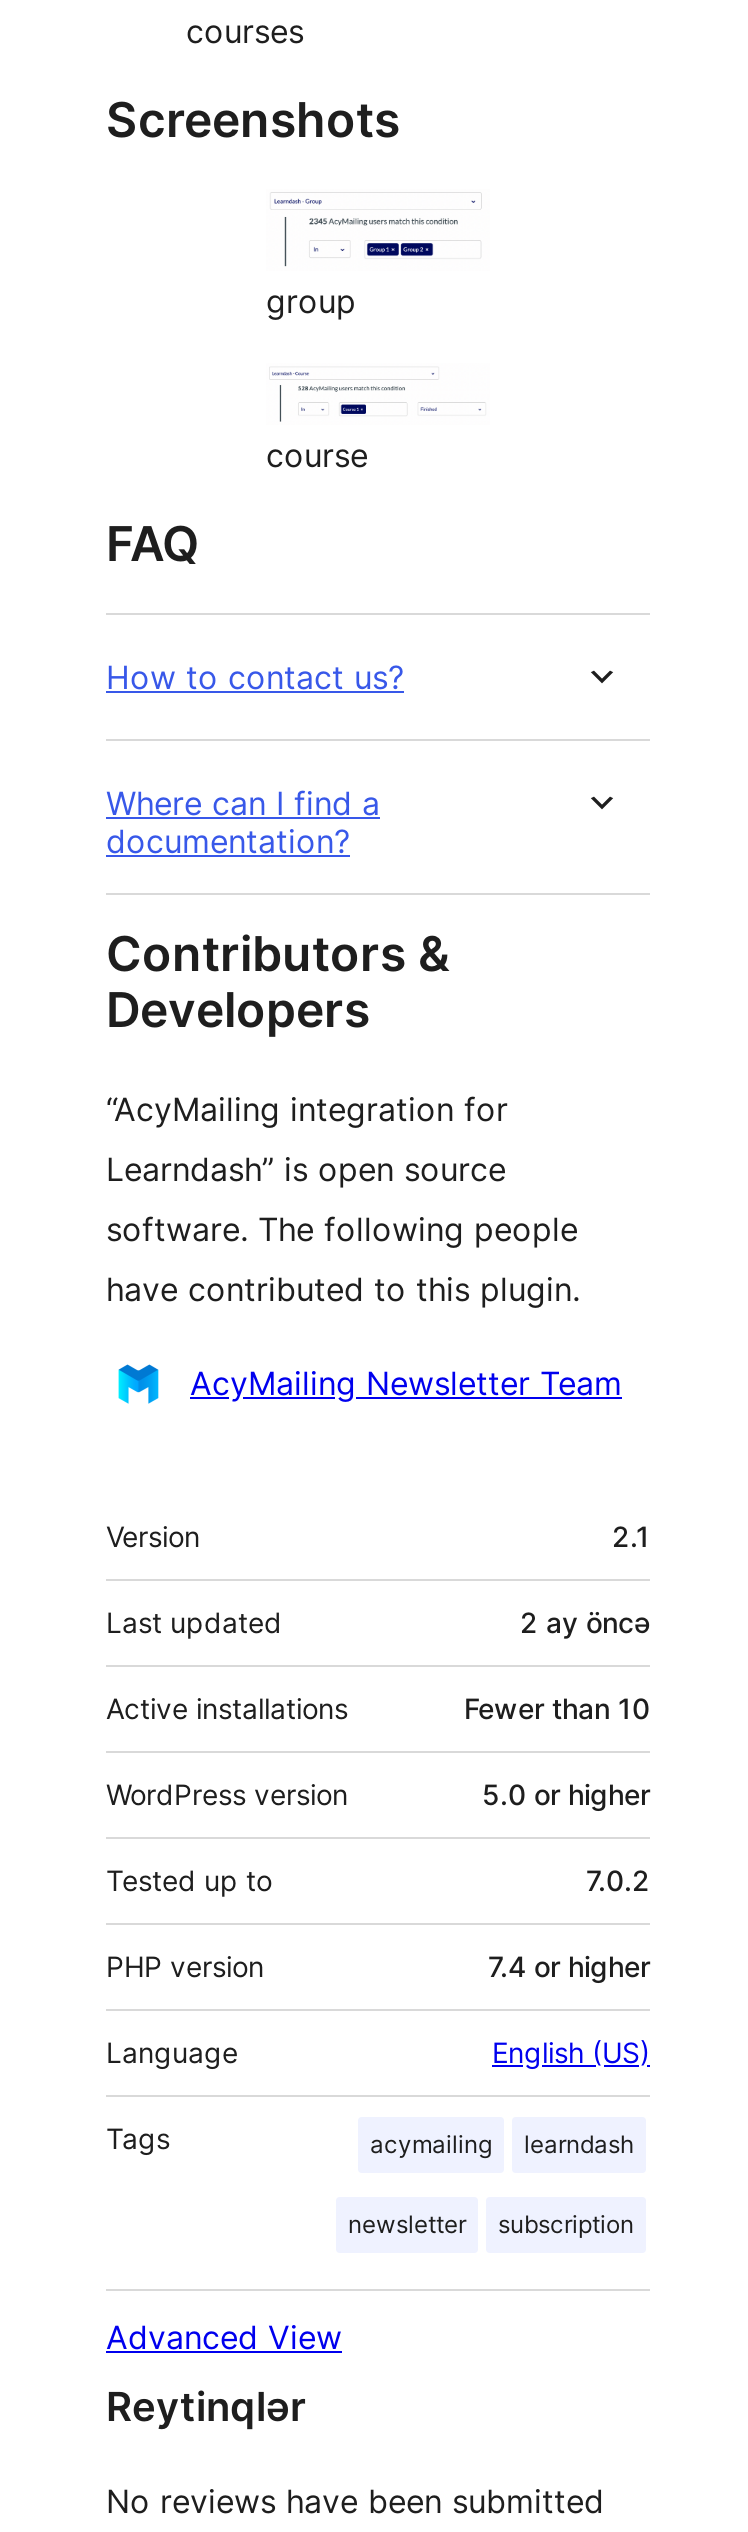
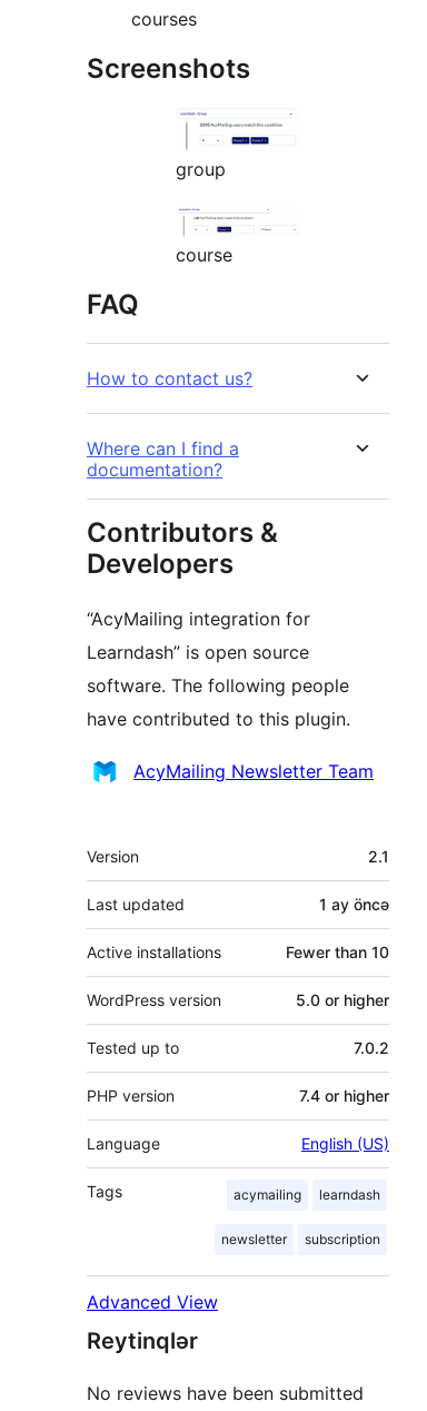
- 2 ay öncə
+ 1 ay öncə
